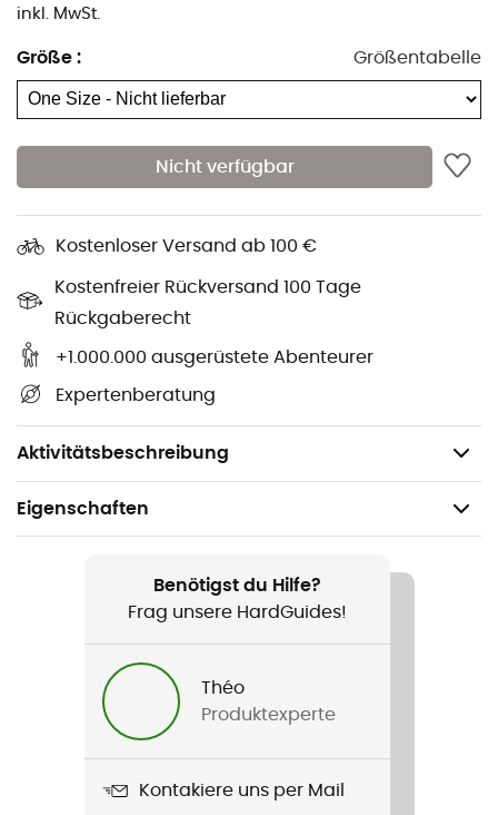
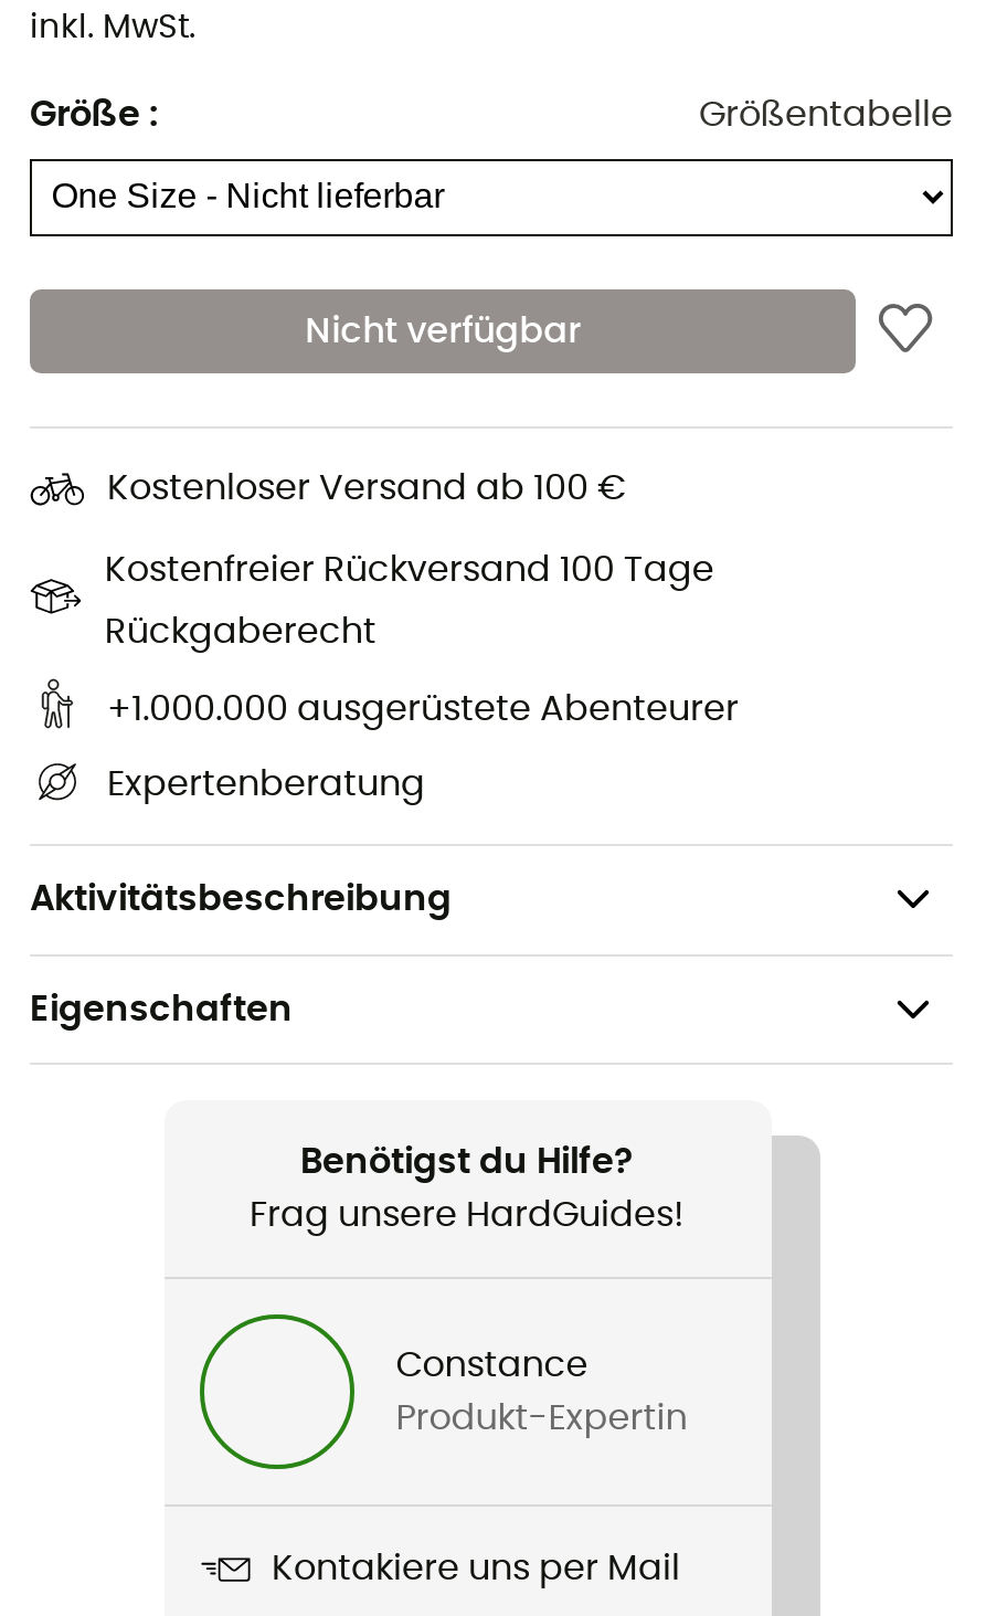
- Théo
+ Constance

- Produktexperte
+ Produkt-Expertin
